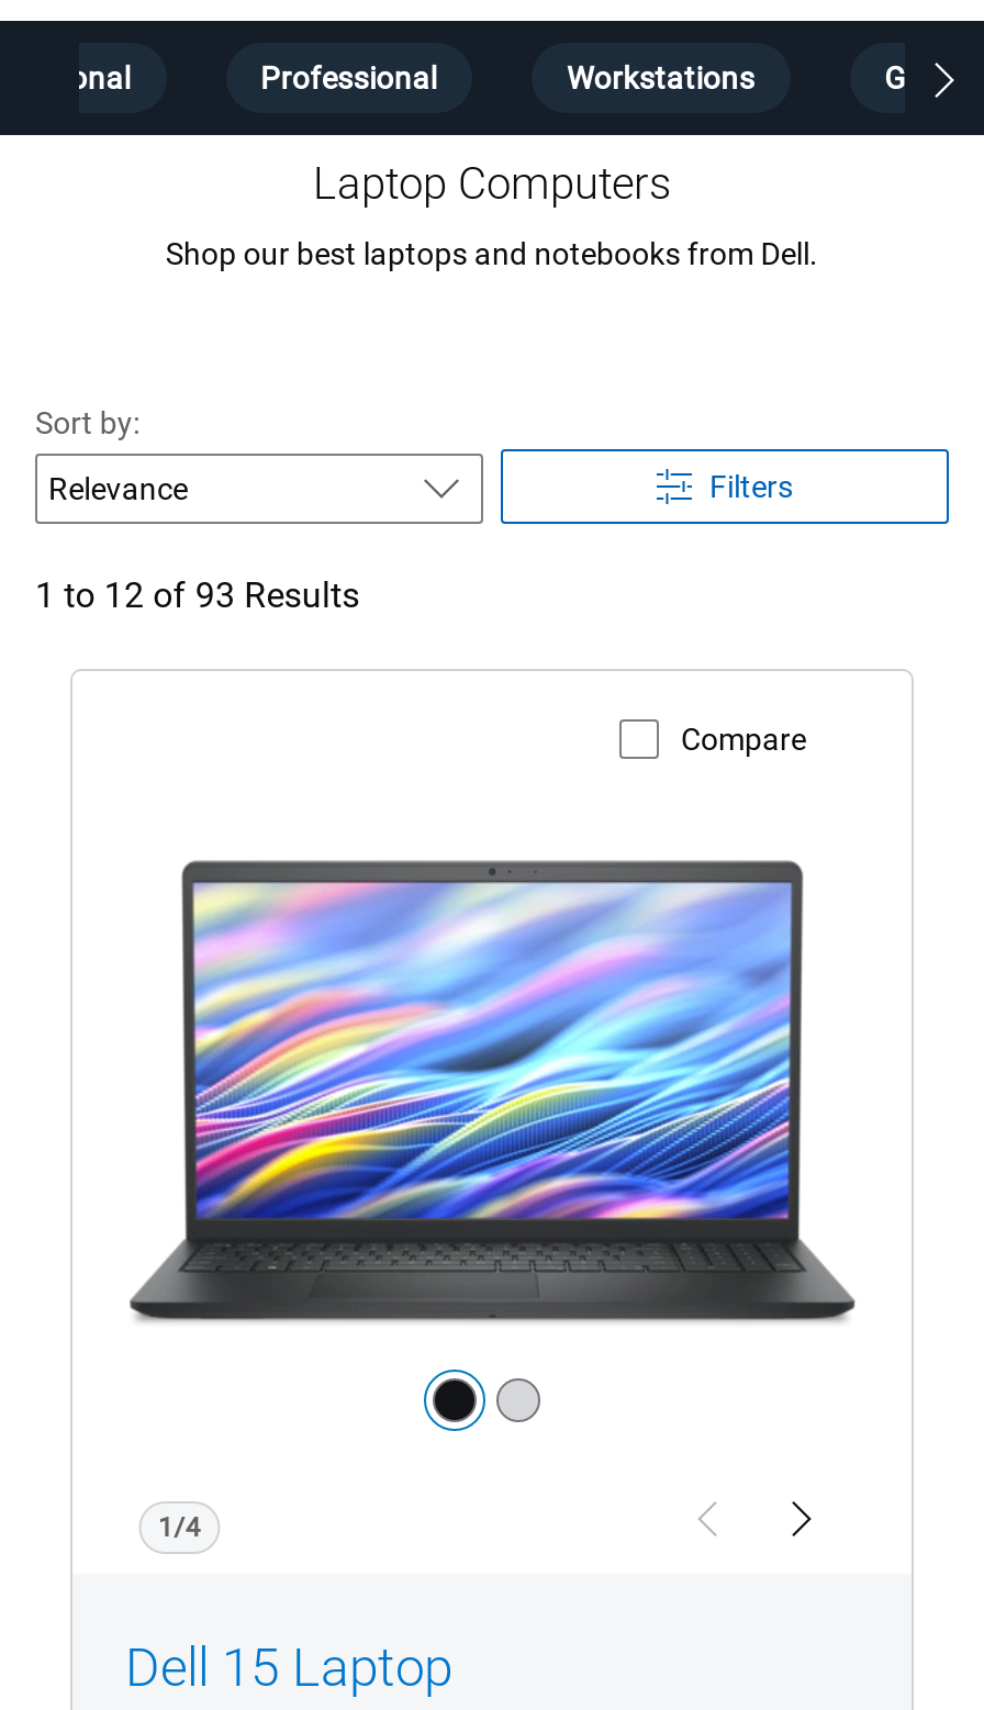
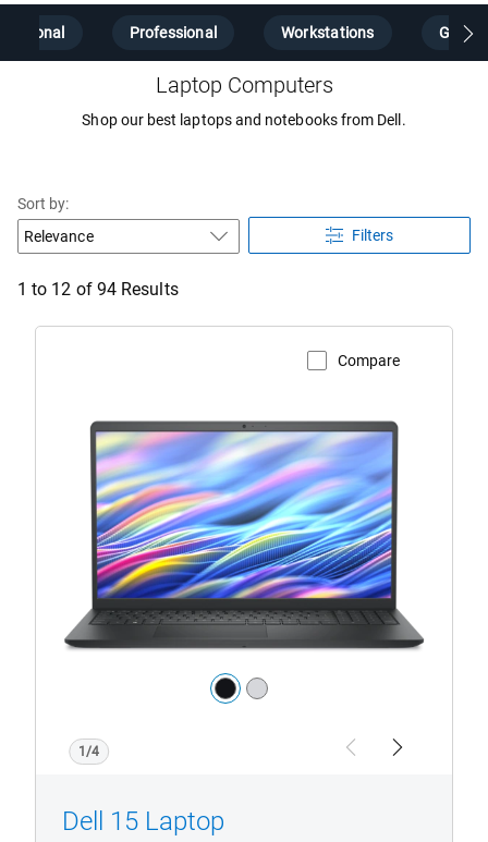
- 1 to 12 of 93 Results
+ 1 to 12 of 94 Results
